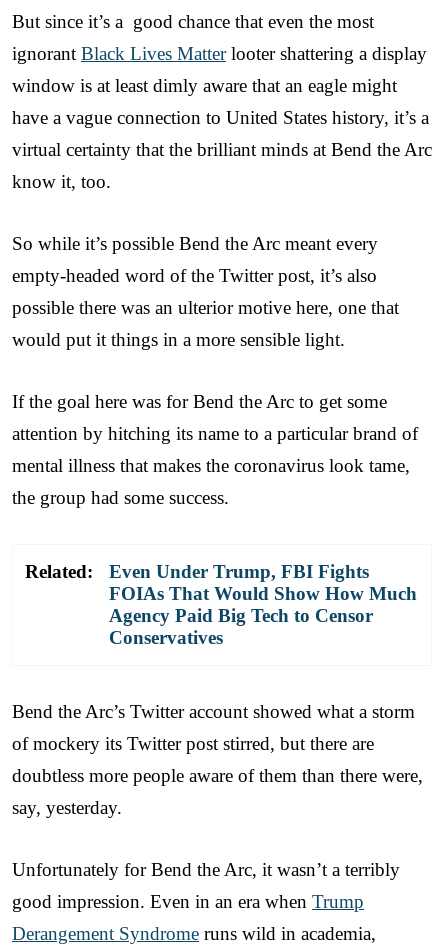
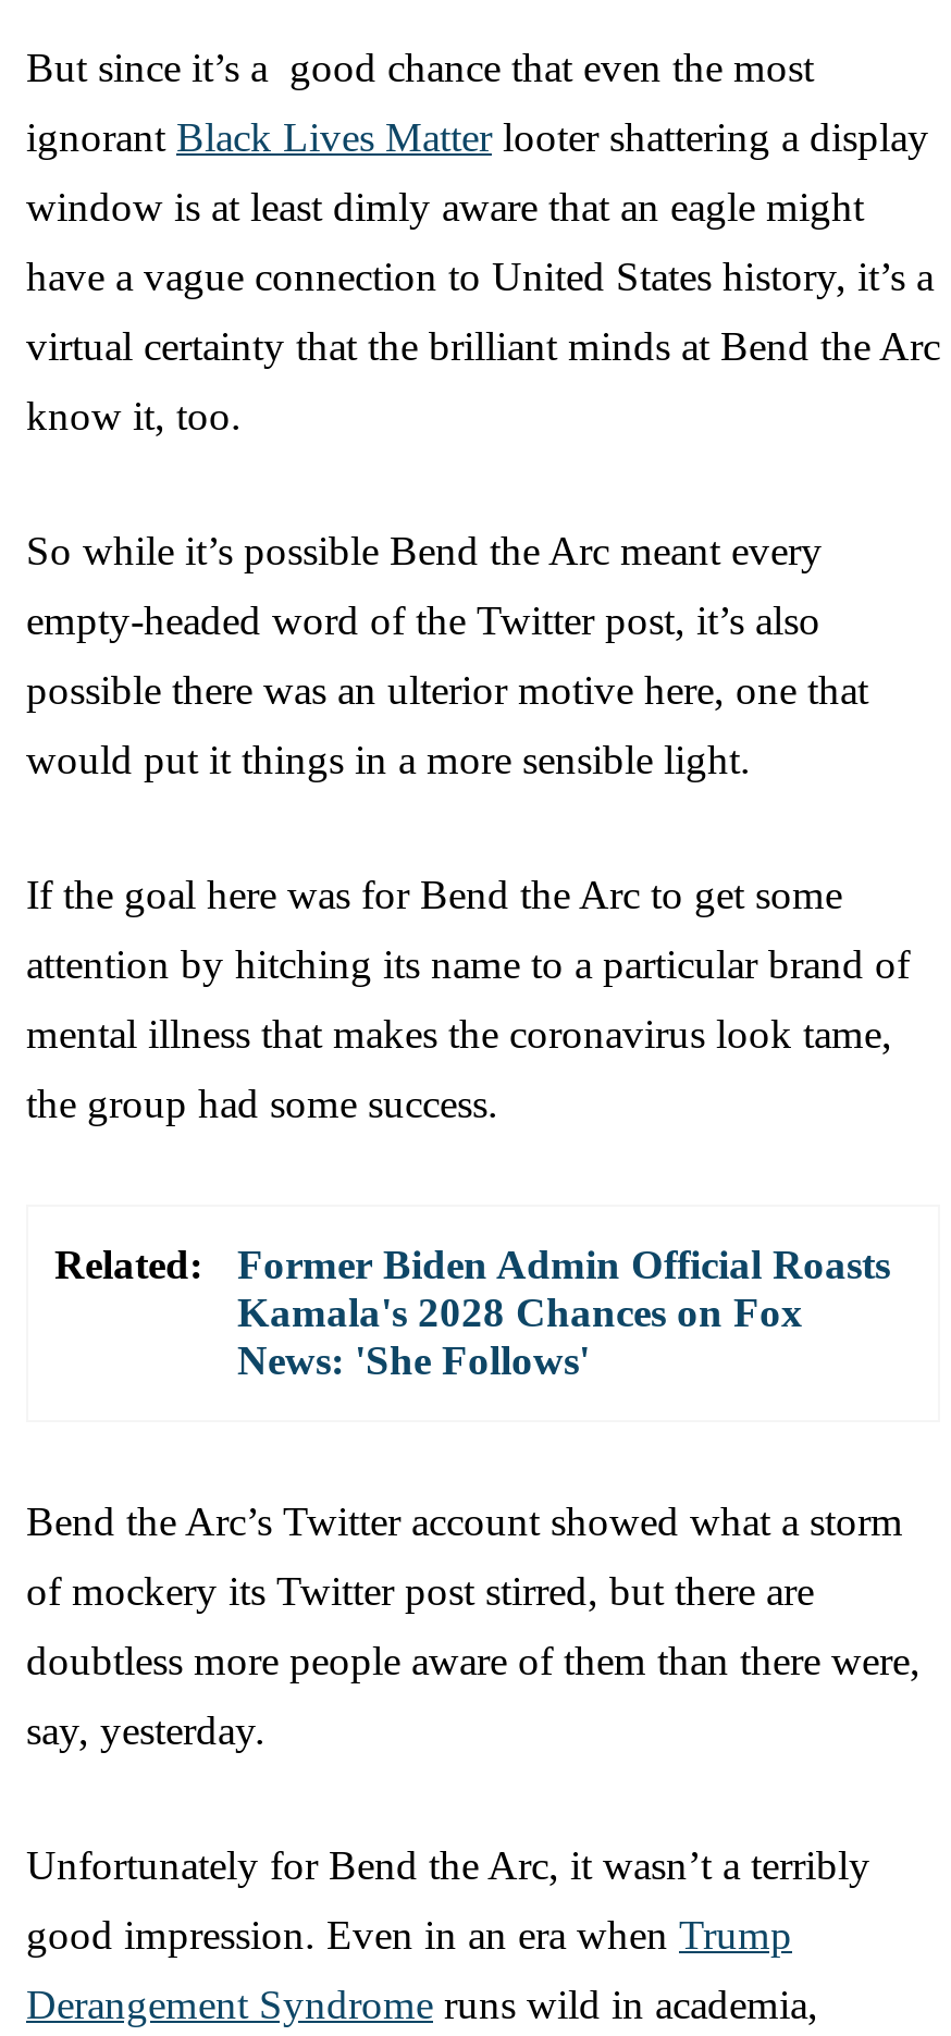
- Even Under Trump, FBI Fights
- FOIAs That Would Show How Much
- Agency Paid Big Tech to Censor
- Conservatives
+ Former Biden Admin Official Roasts
+ Kamala's 2028 Chances on Fox
+ News: 'She Follows'
